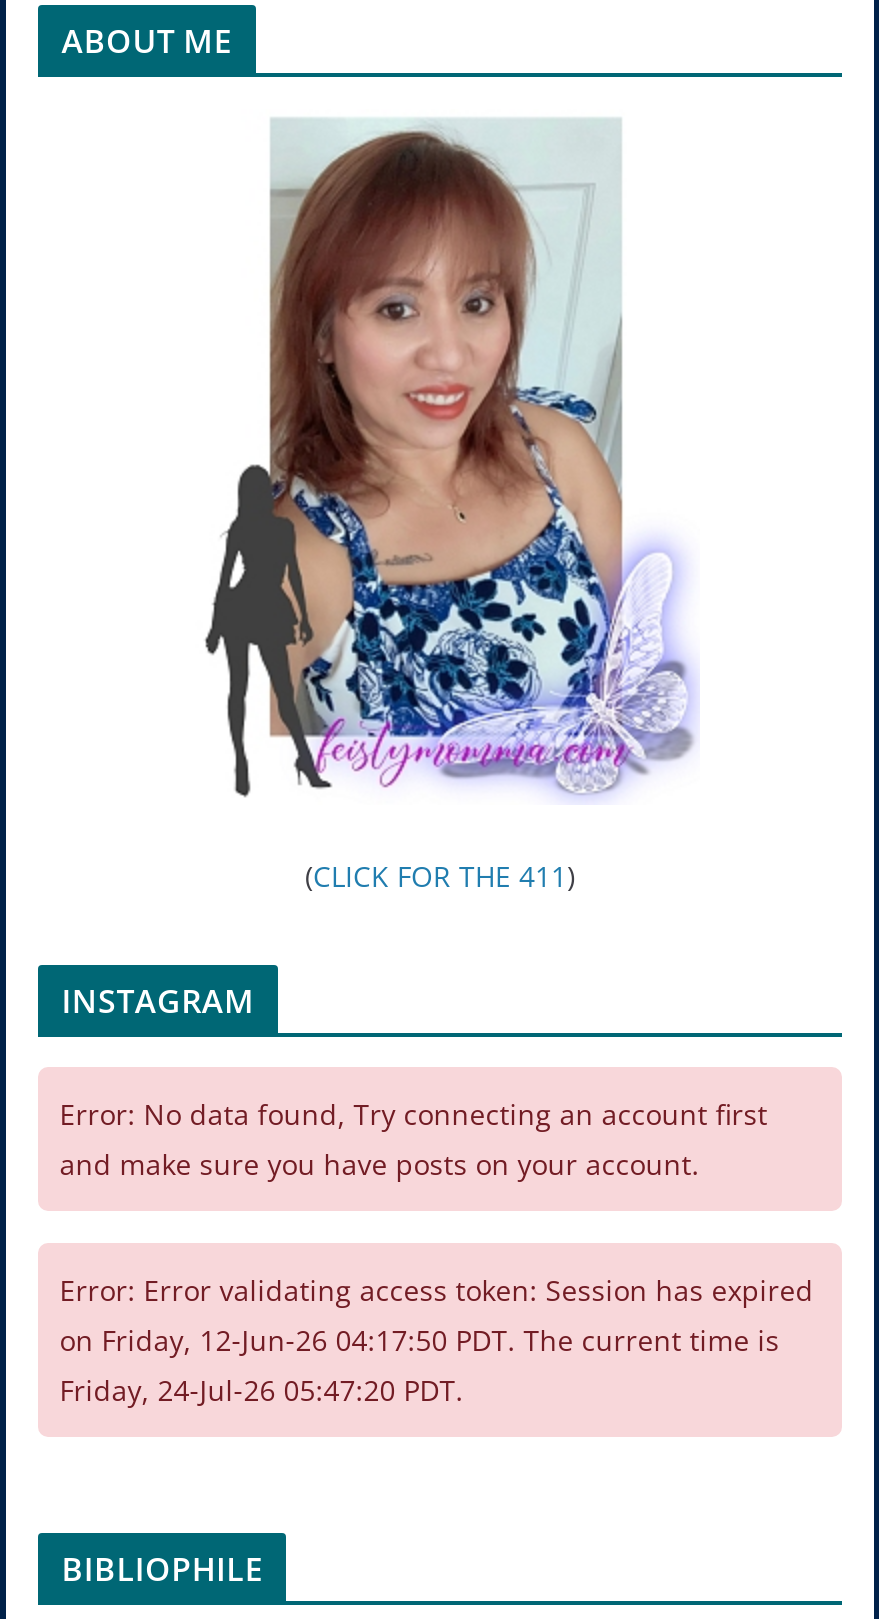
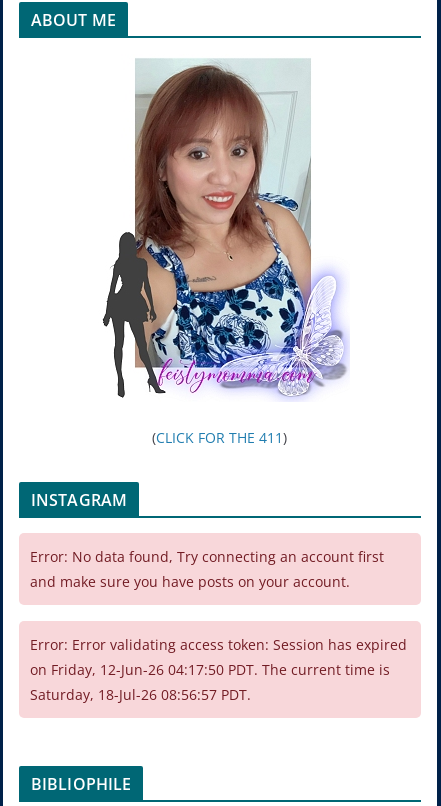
- Friday, 24-Jul-26 05:47:20 PDT.
+ Saturday, 18-Jul-26 08:56:57 PDT.
